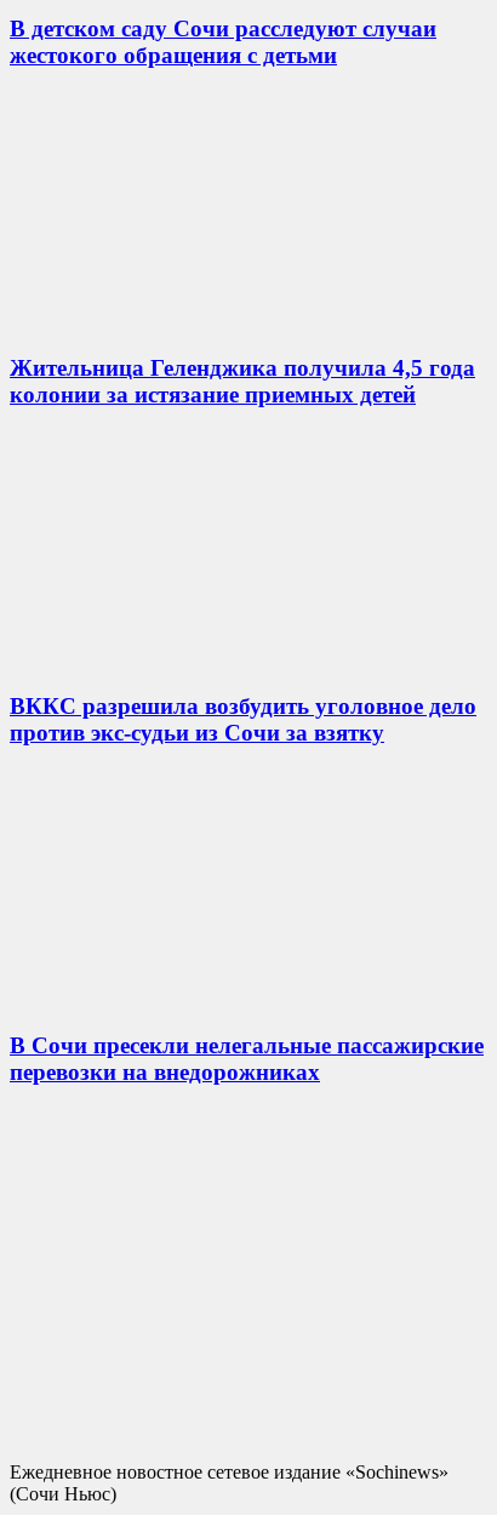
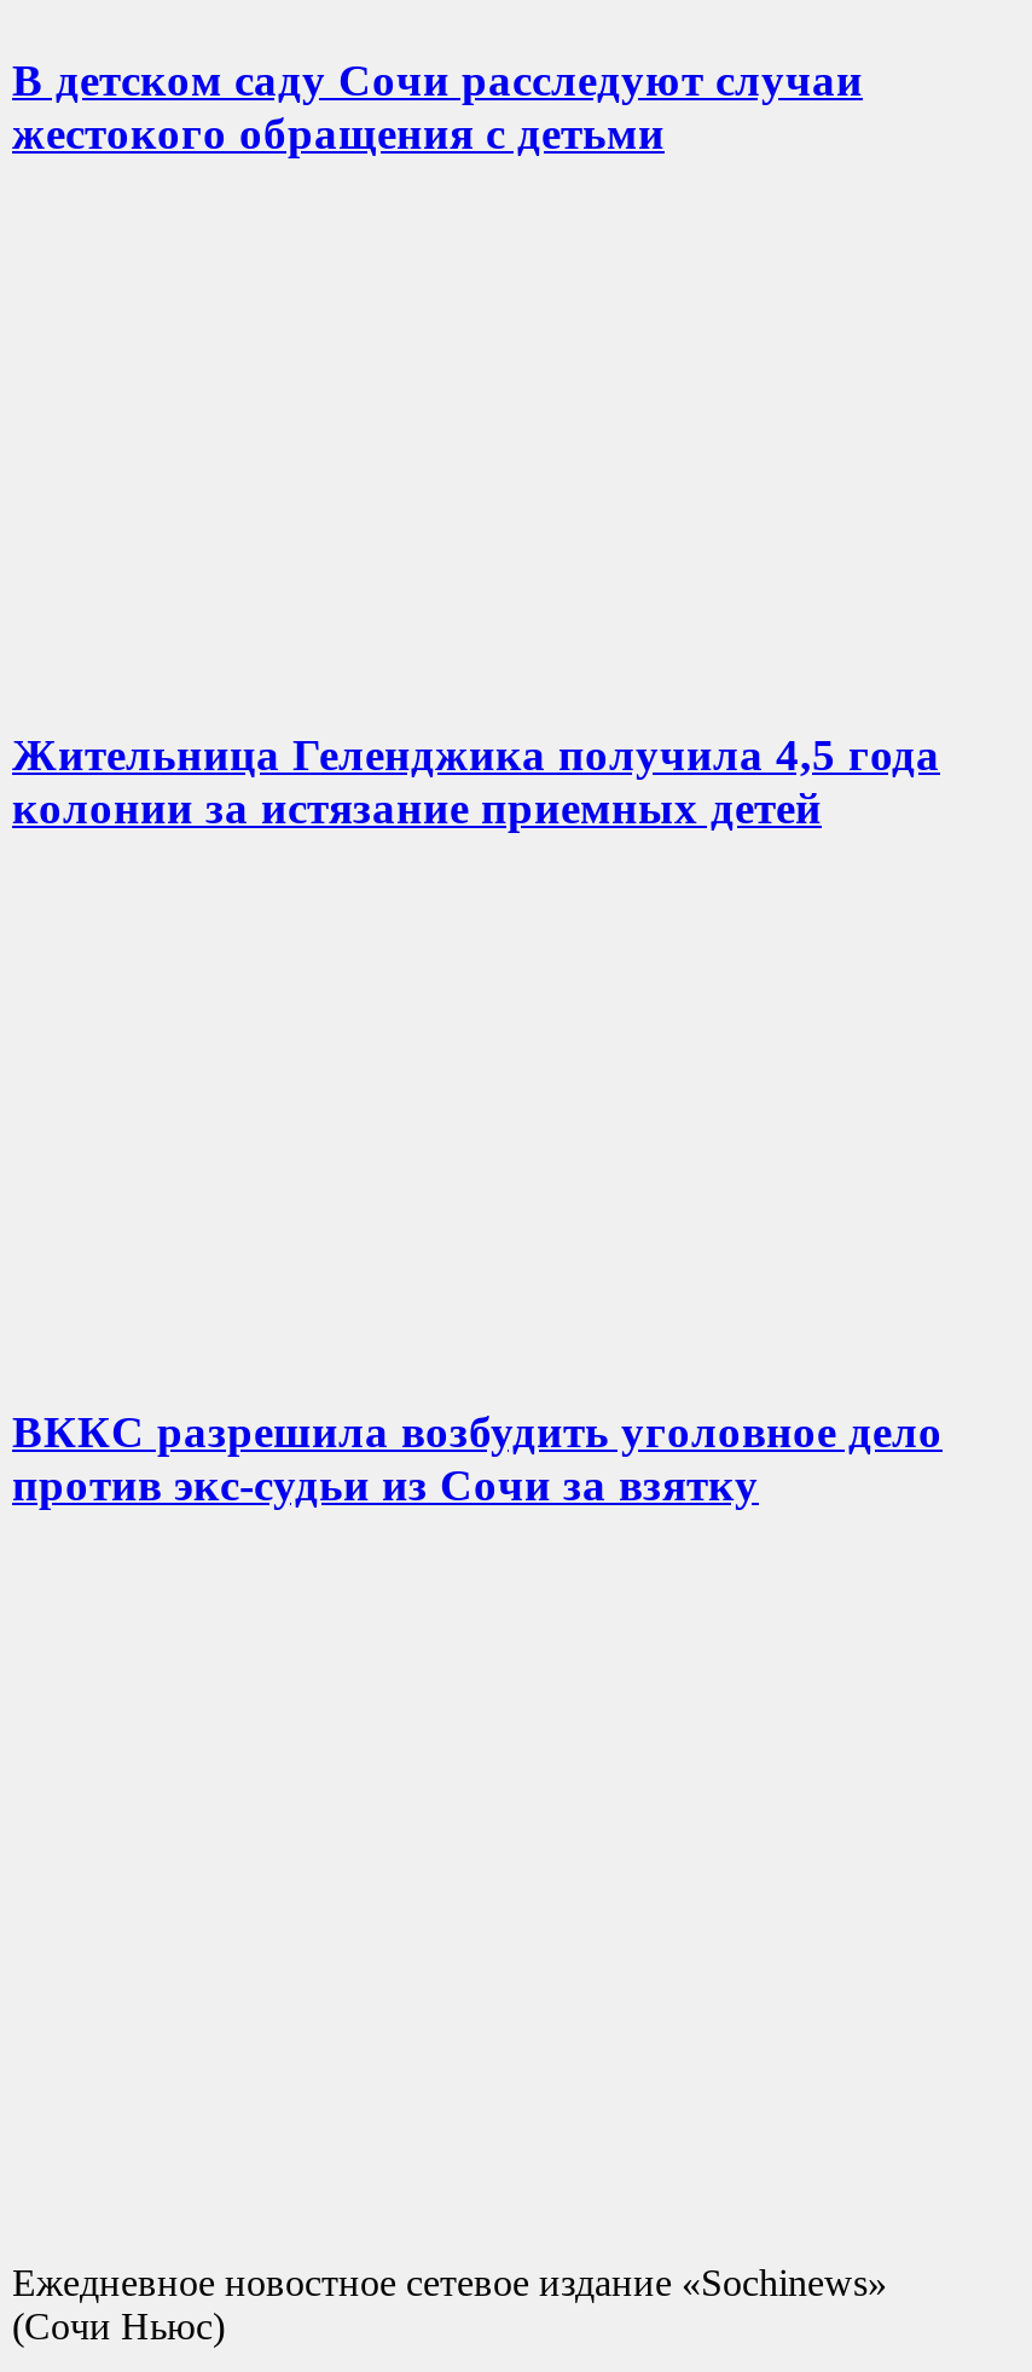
- В Сочи пресекли нелегальные пассажирские
- перевозки на внедорожниках
